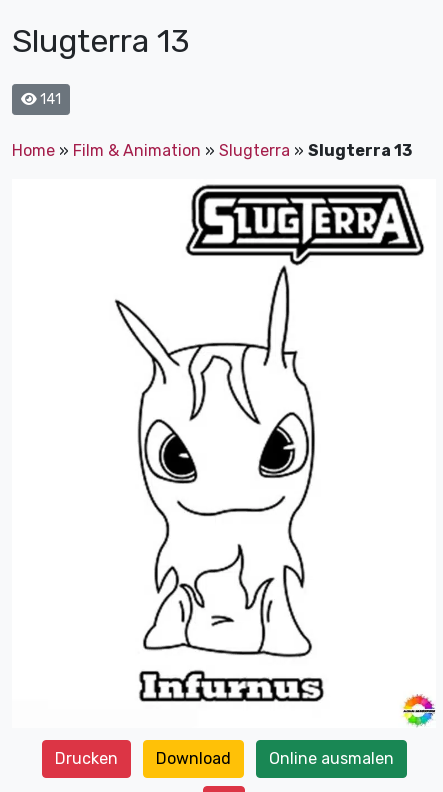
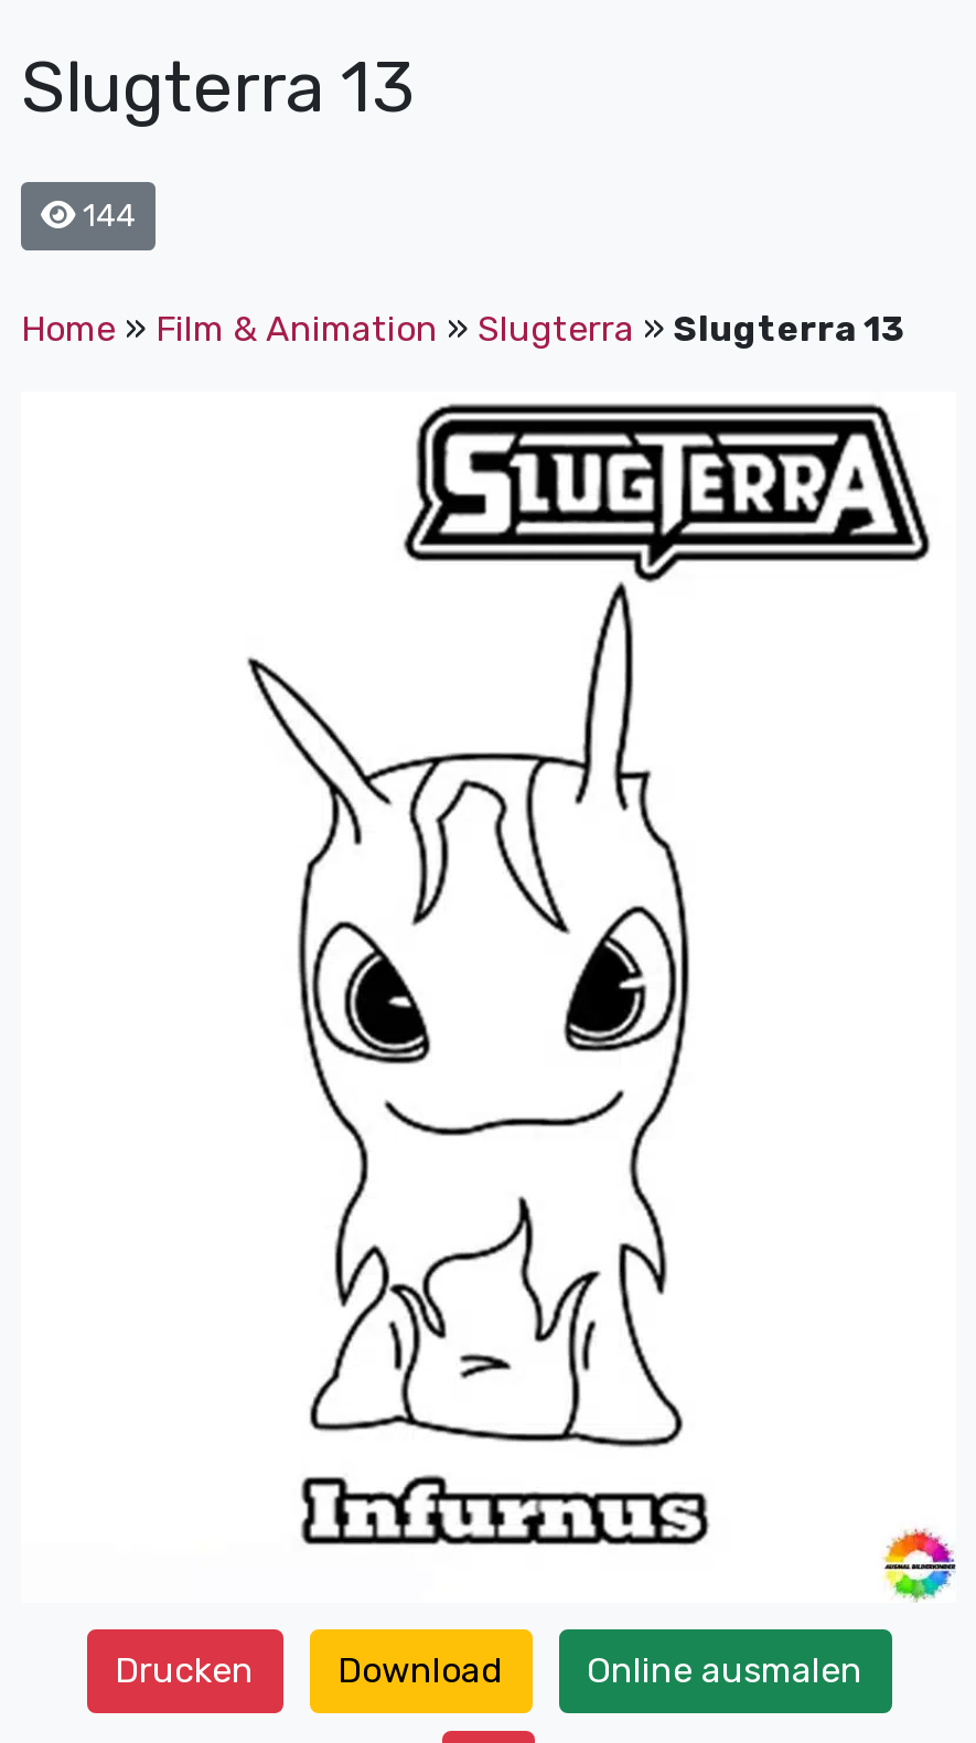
- 141
+ 144
